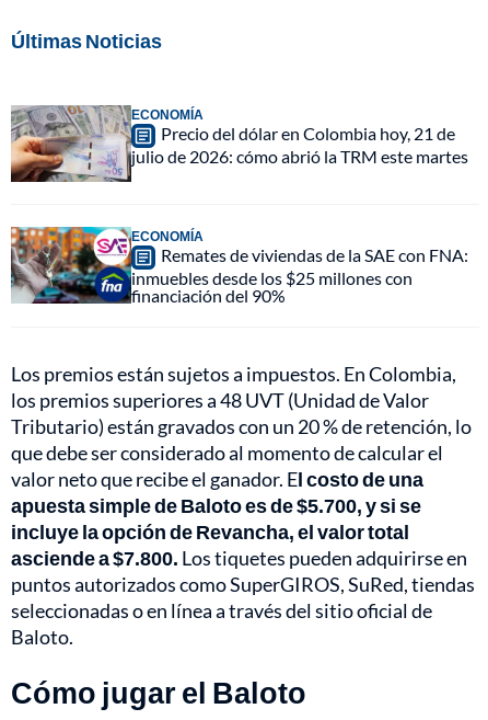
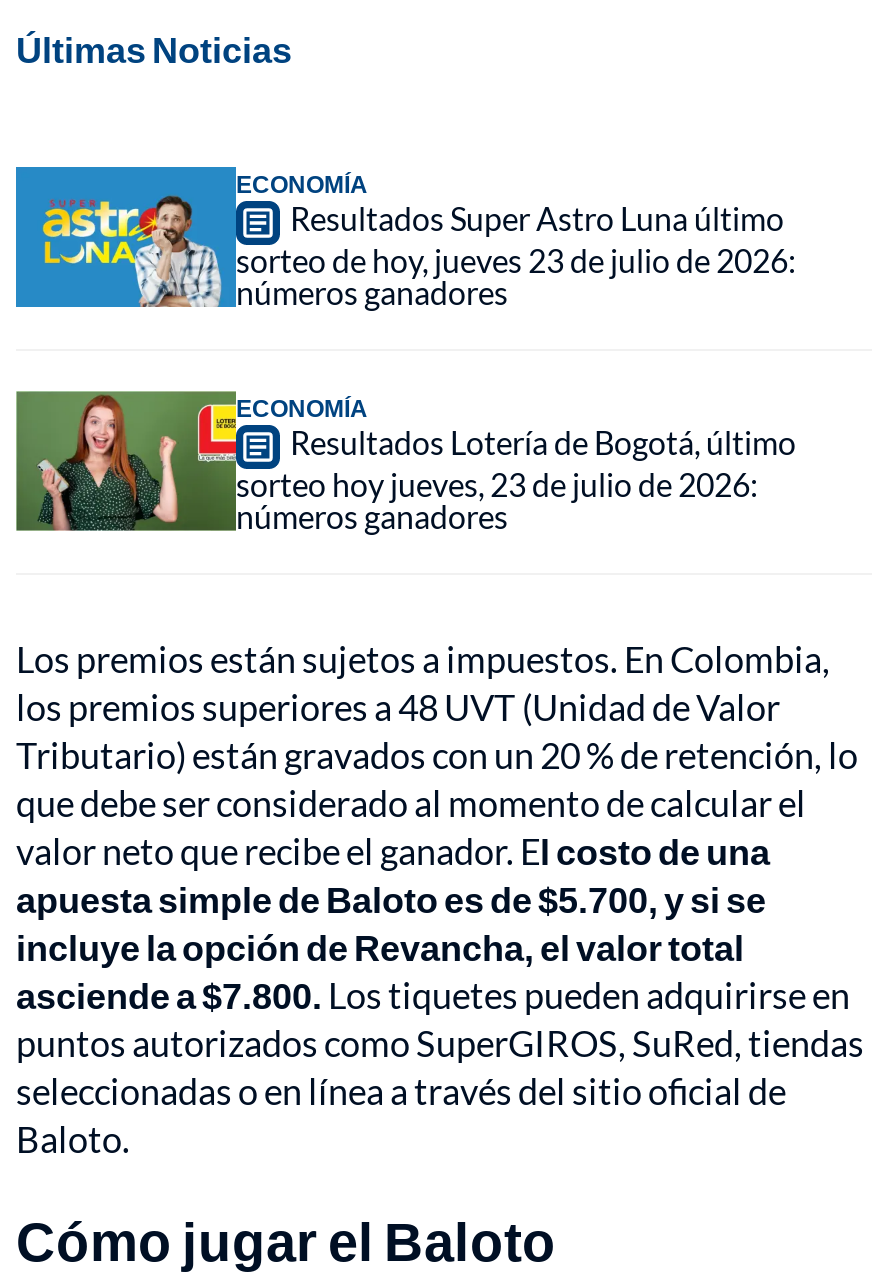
- [image]
- Precio del dólar en Colombia hoy, 21 de
- julio de 2026: cómo abrió la TRM este martes
+ [image]
+ Resultados Super Astro Luna último
+ sorteo de hoy, jueves 23 de julio de 2026:
+ números ganadores

- [image]
- Remates de viviendas de la SAE con FNA:
- inmuebles desde los $25 millones con
- financiación del 90%
+ [image]
+ Resultados Lotería de Bogotá, último
+ sorteo hoy jueves, 23 de julio de 2026:
+ números ganadores
